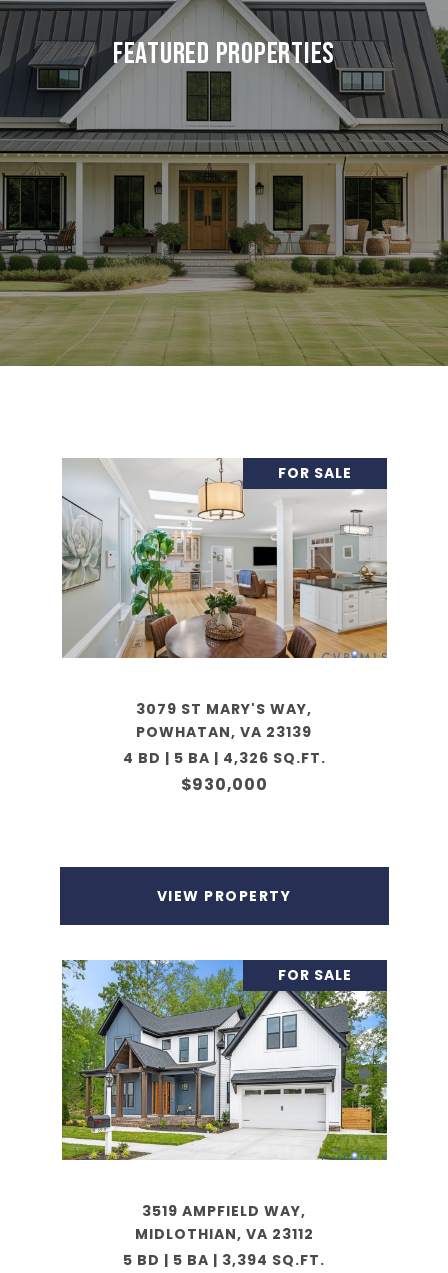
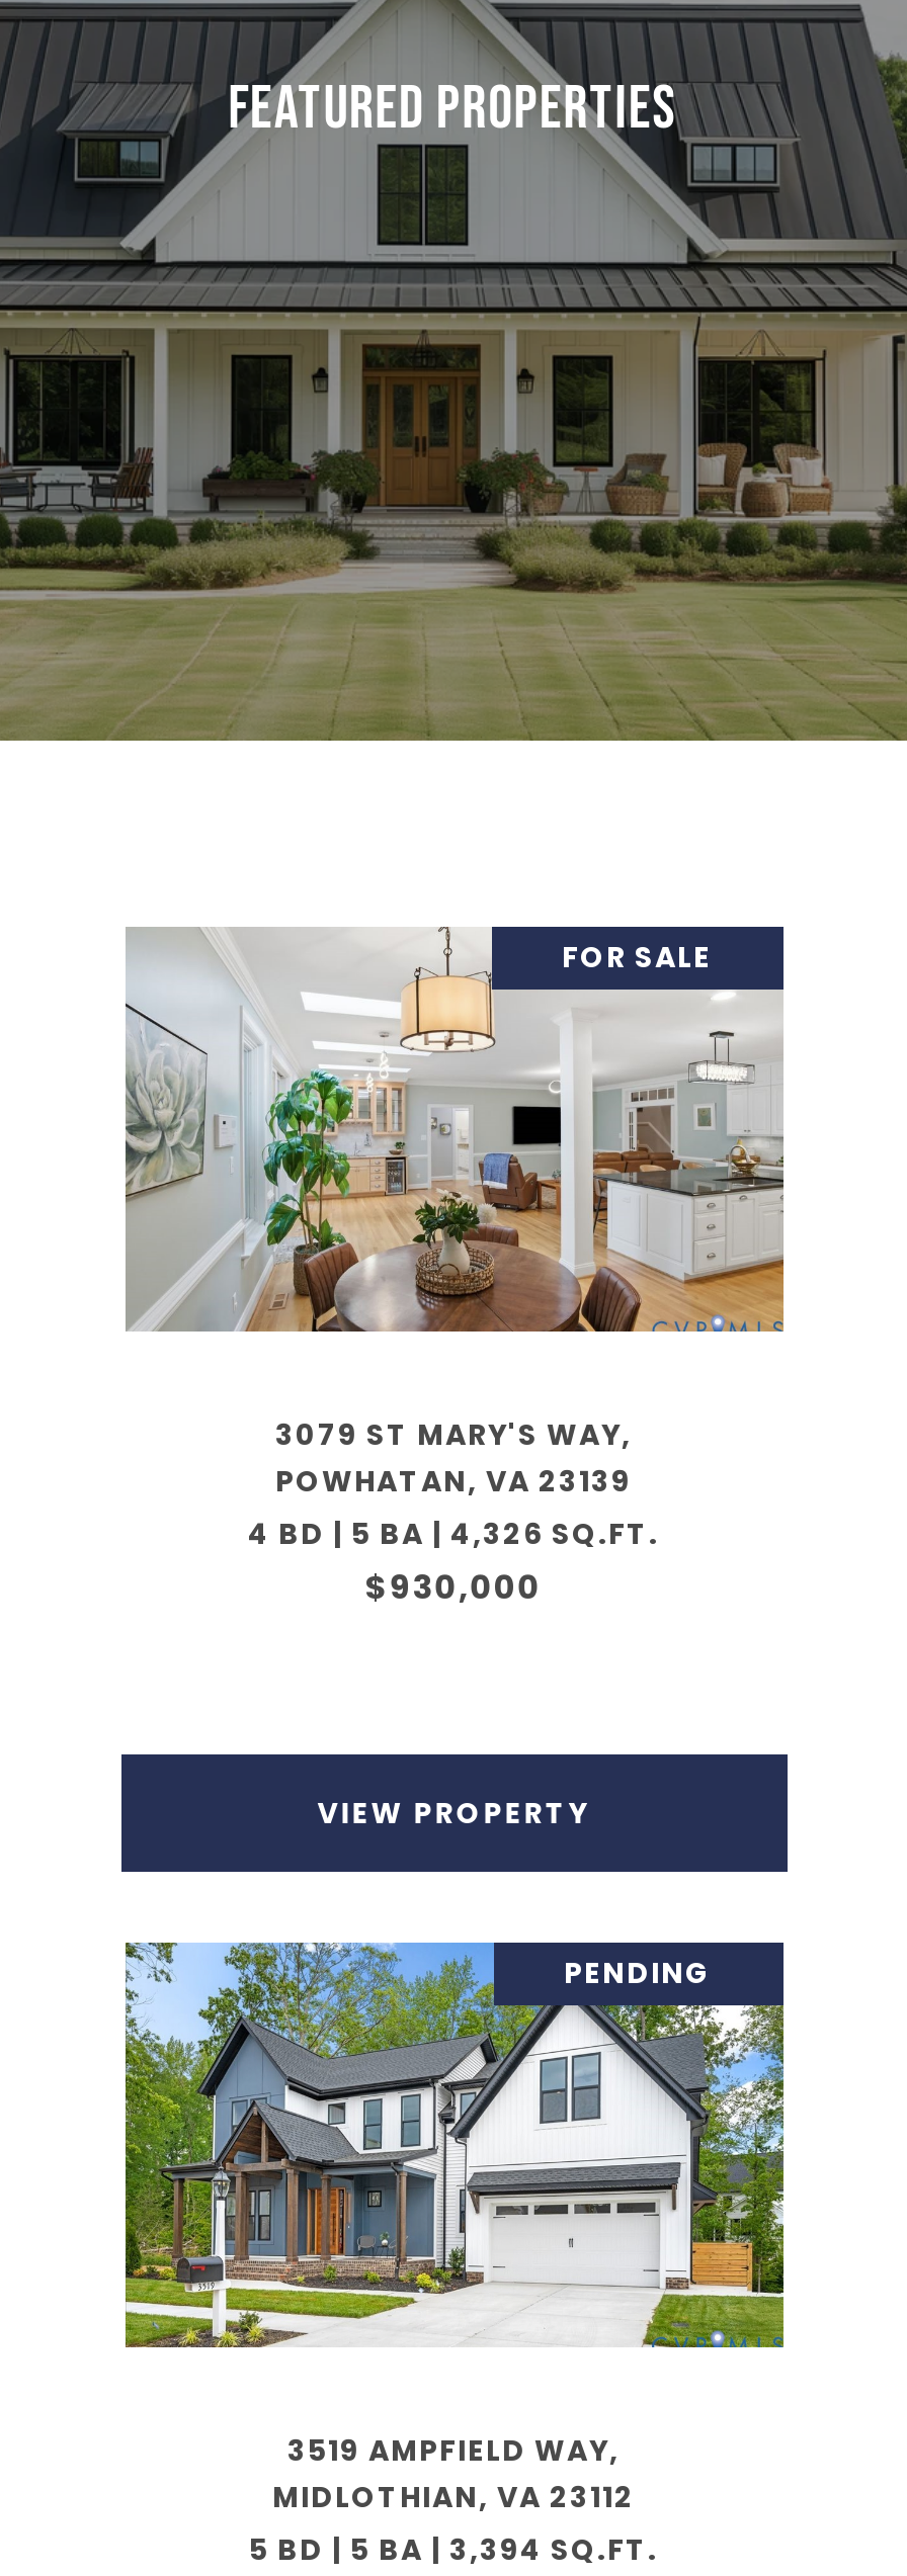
- FOR SALE
+ PENDING
